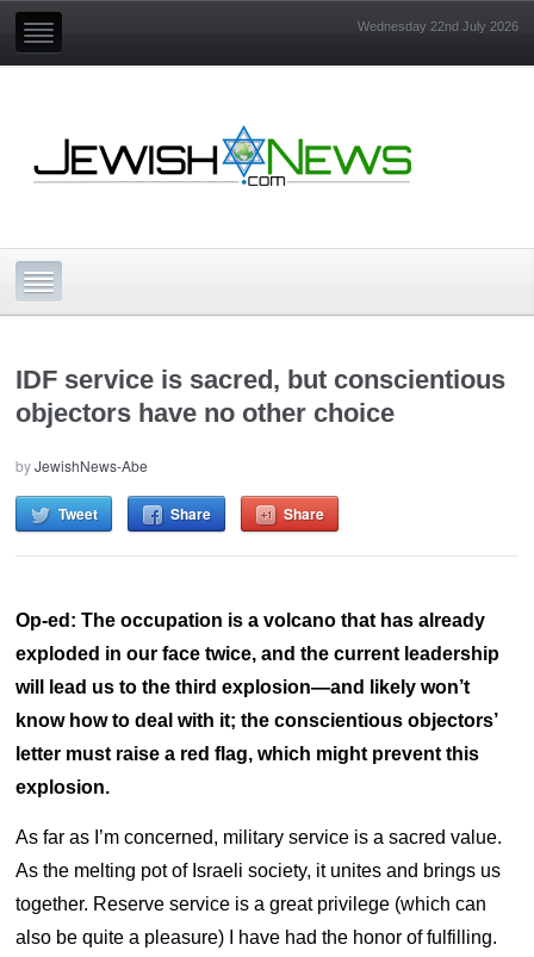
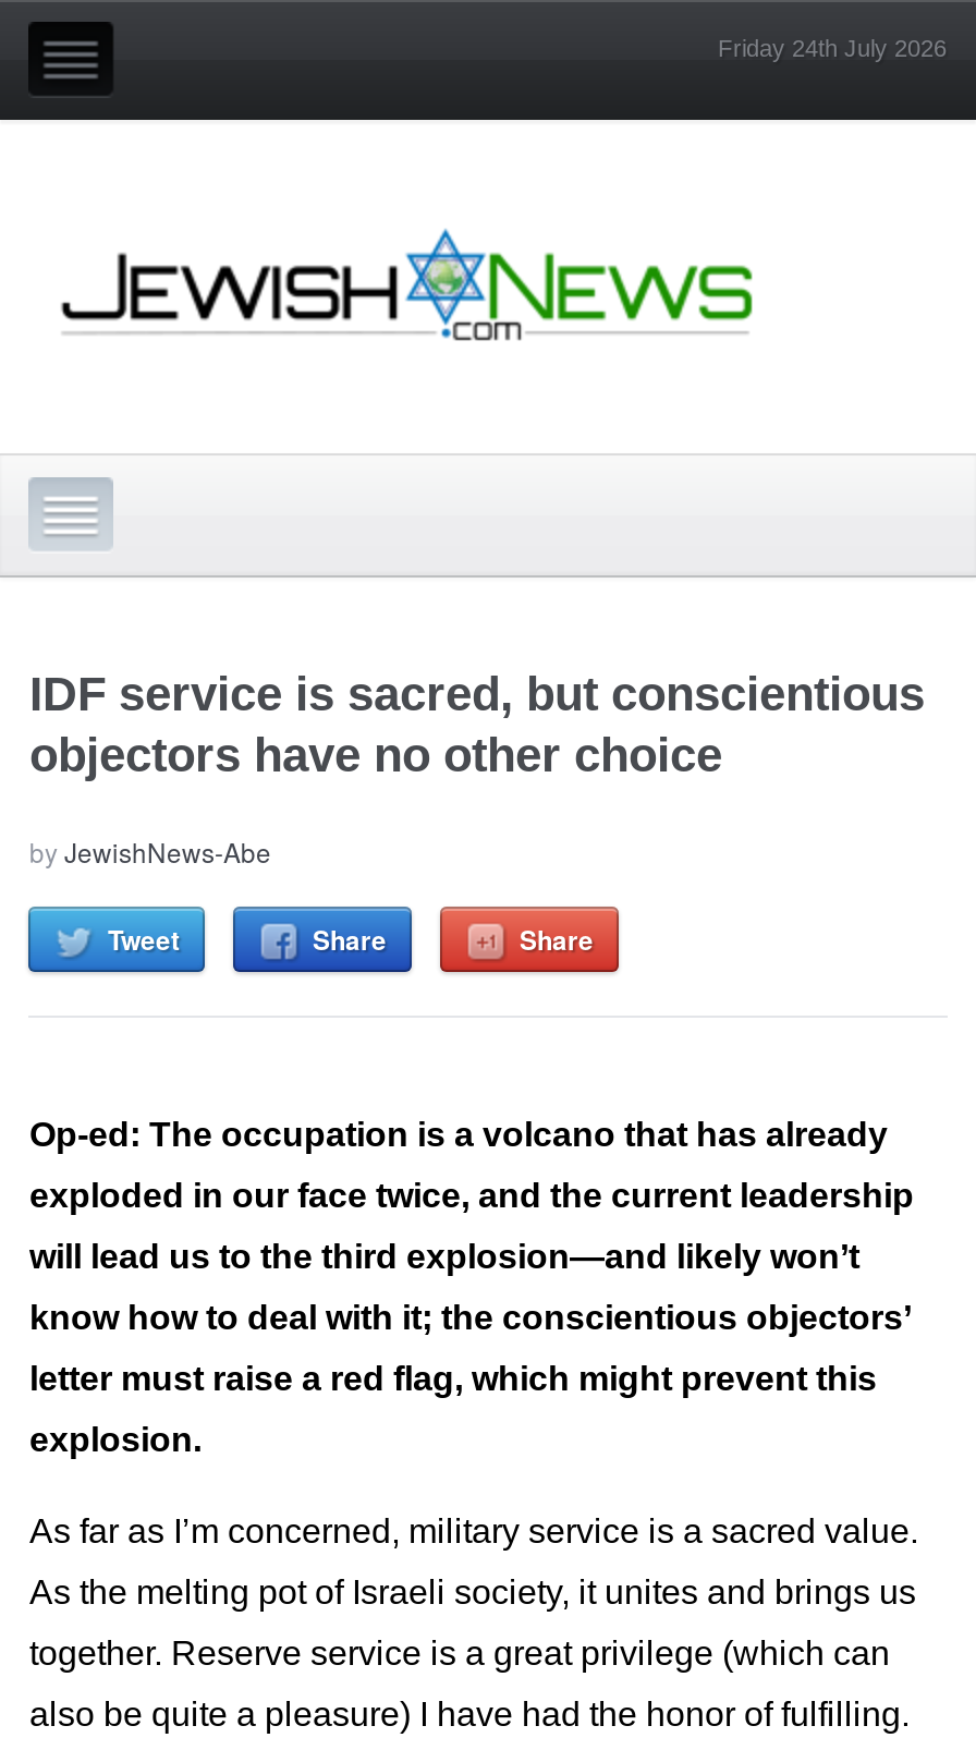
- Wednesday 22nd July 2026
+ Friday 24th July 2026
